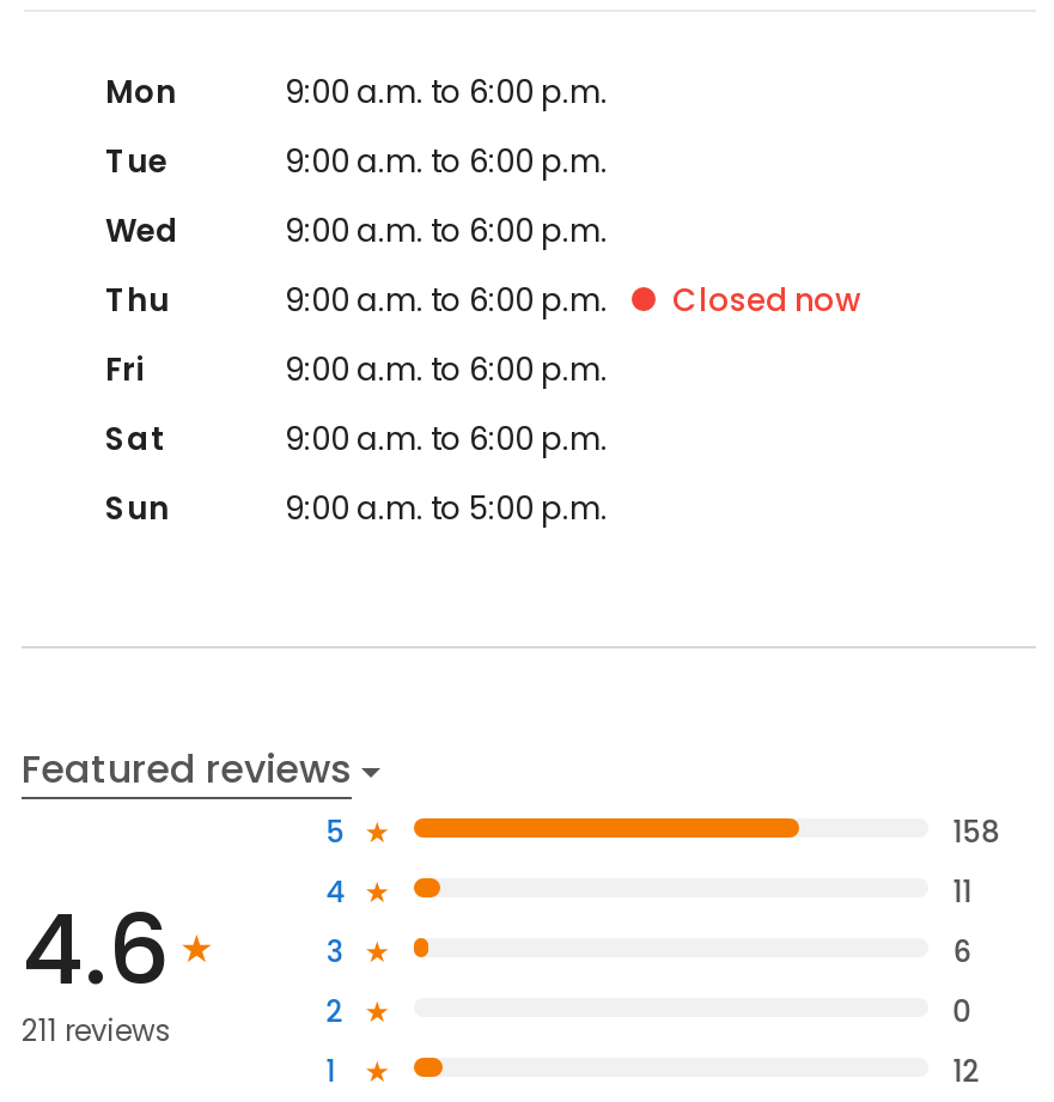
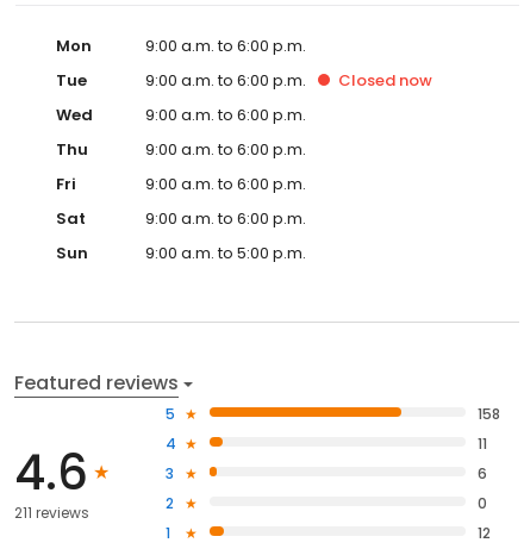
moved up: Closed now
